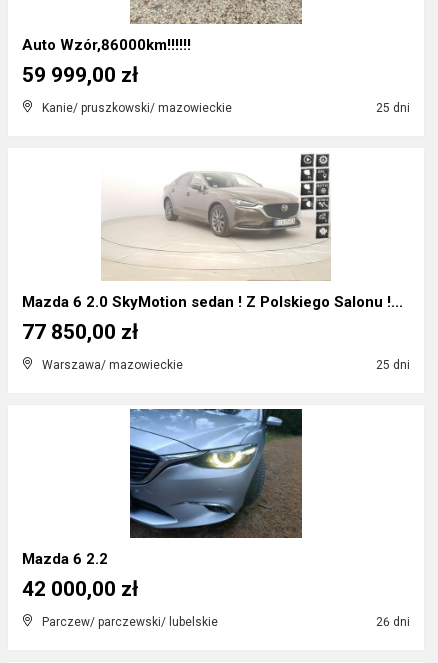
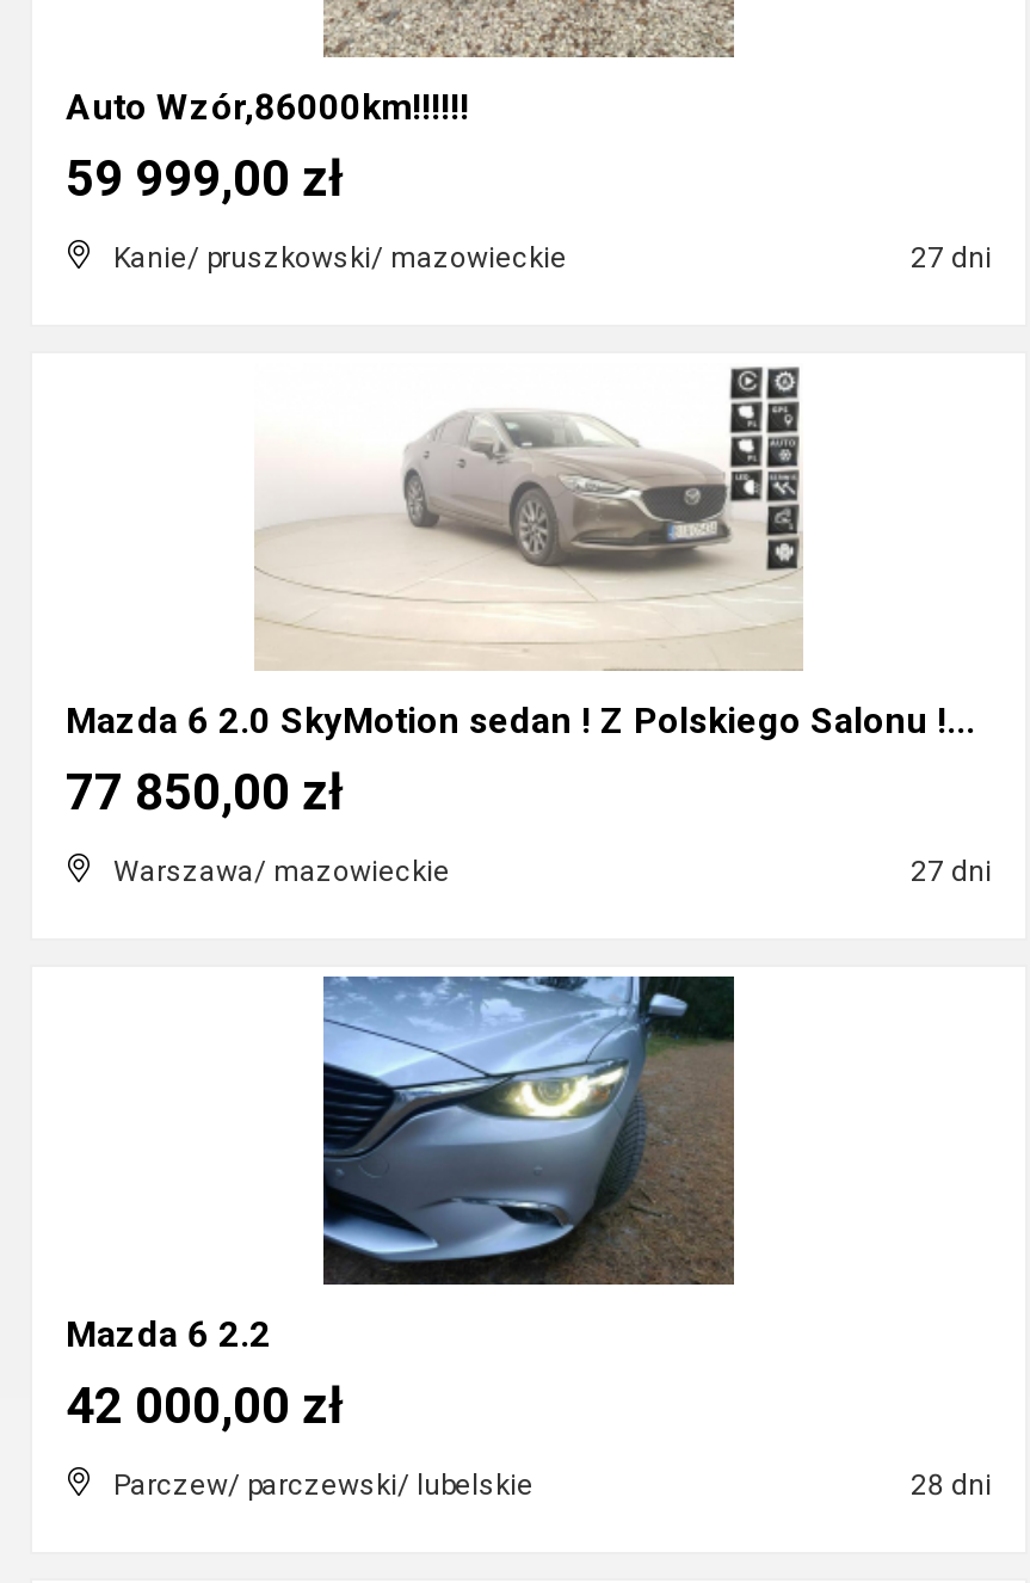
- 25 dni
+ 27 dni

- 25 dni
+ 27 dni

- 26 dni
+ 28 dni
